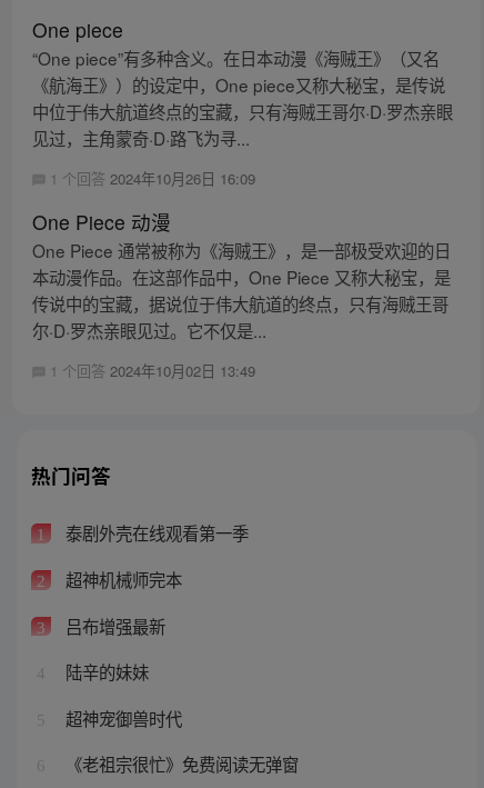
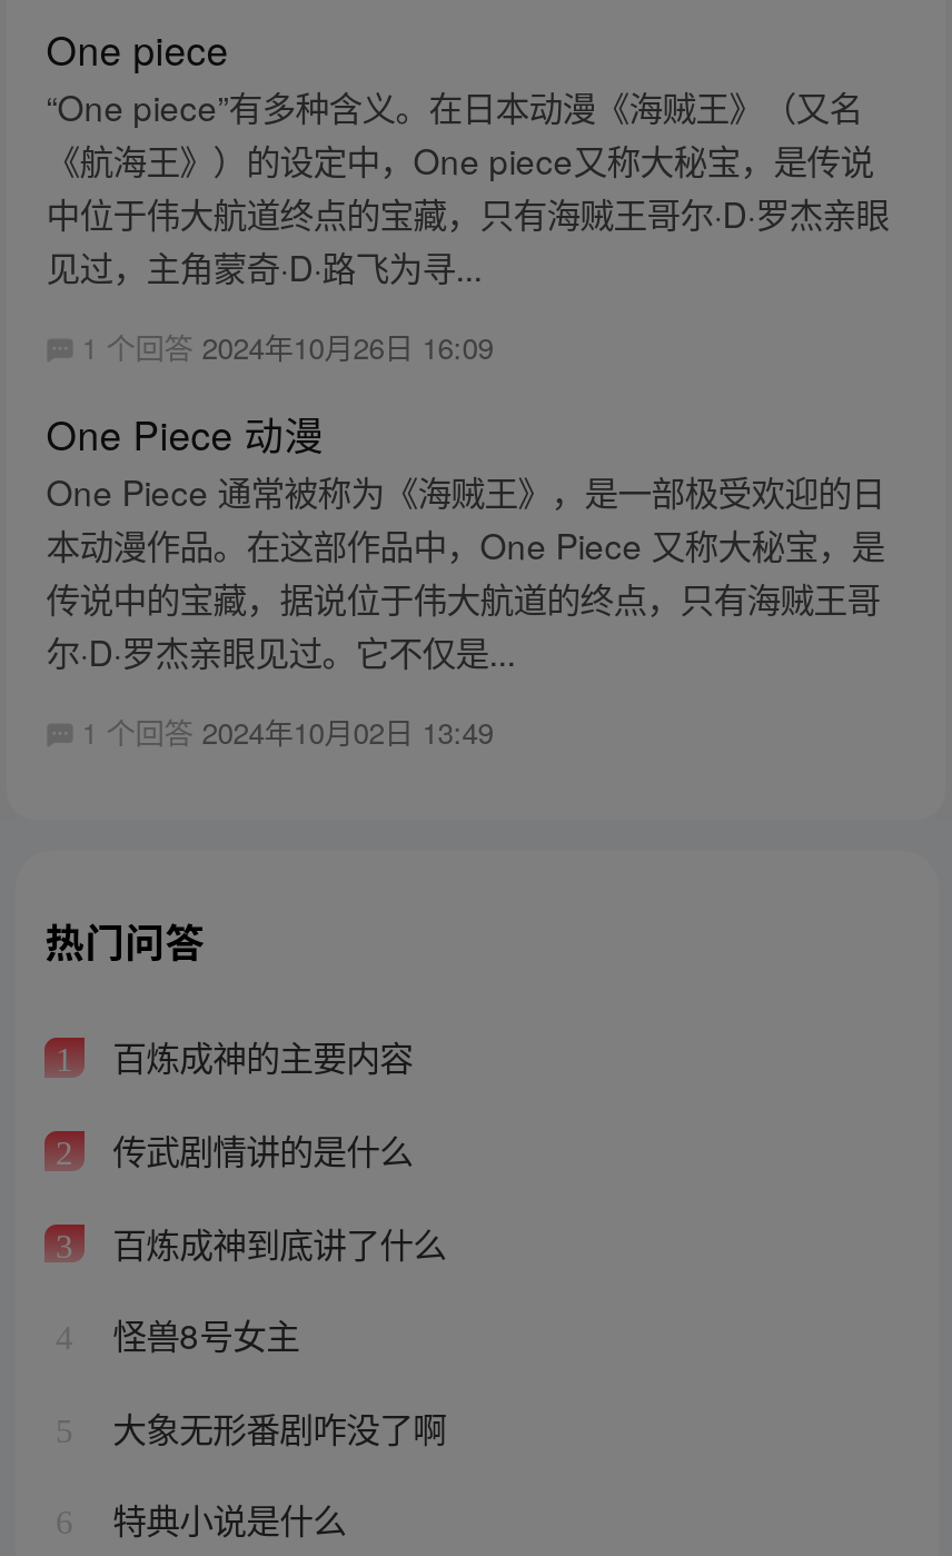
- 泰剧外壳在线观看第一季
+ 百炼成神的主要内容

- 超神机械师完本
+ 传武剧情讲的是什么

- 吕布增强最新
+ 百炼成神到底讲了什么

- 陆辛的妹妹
+ 怪兽8号女主

- 超神宠御兽时代
+ 大象无形番剧咋没了啊

- 《老祖宗很忙》免费阅读无弹窗
+ 特典小说是什么
